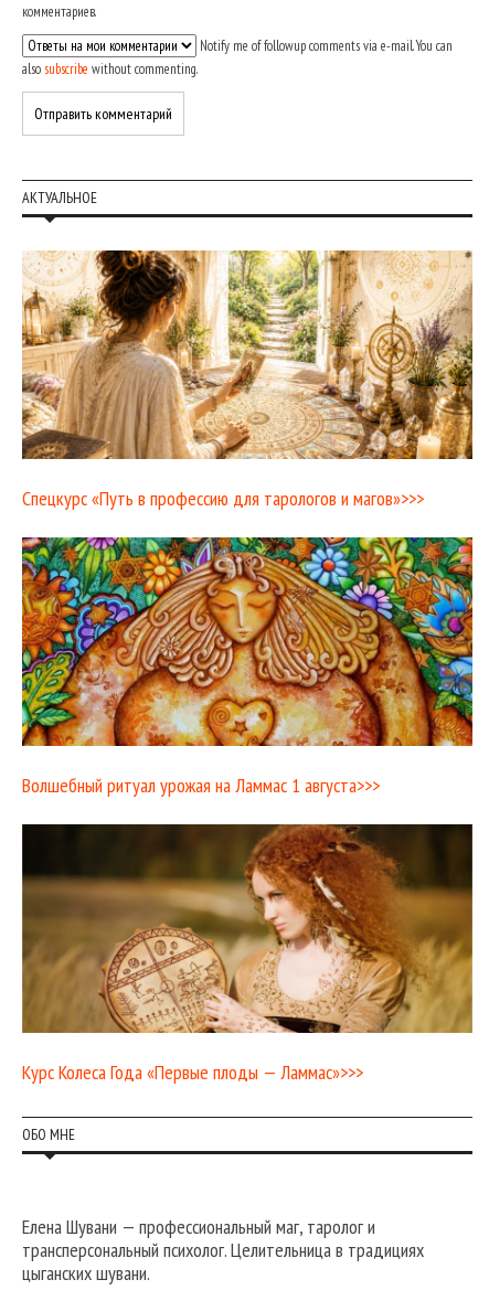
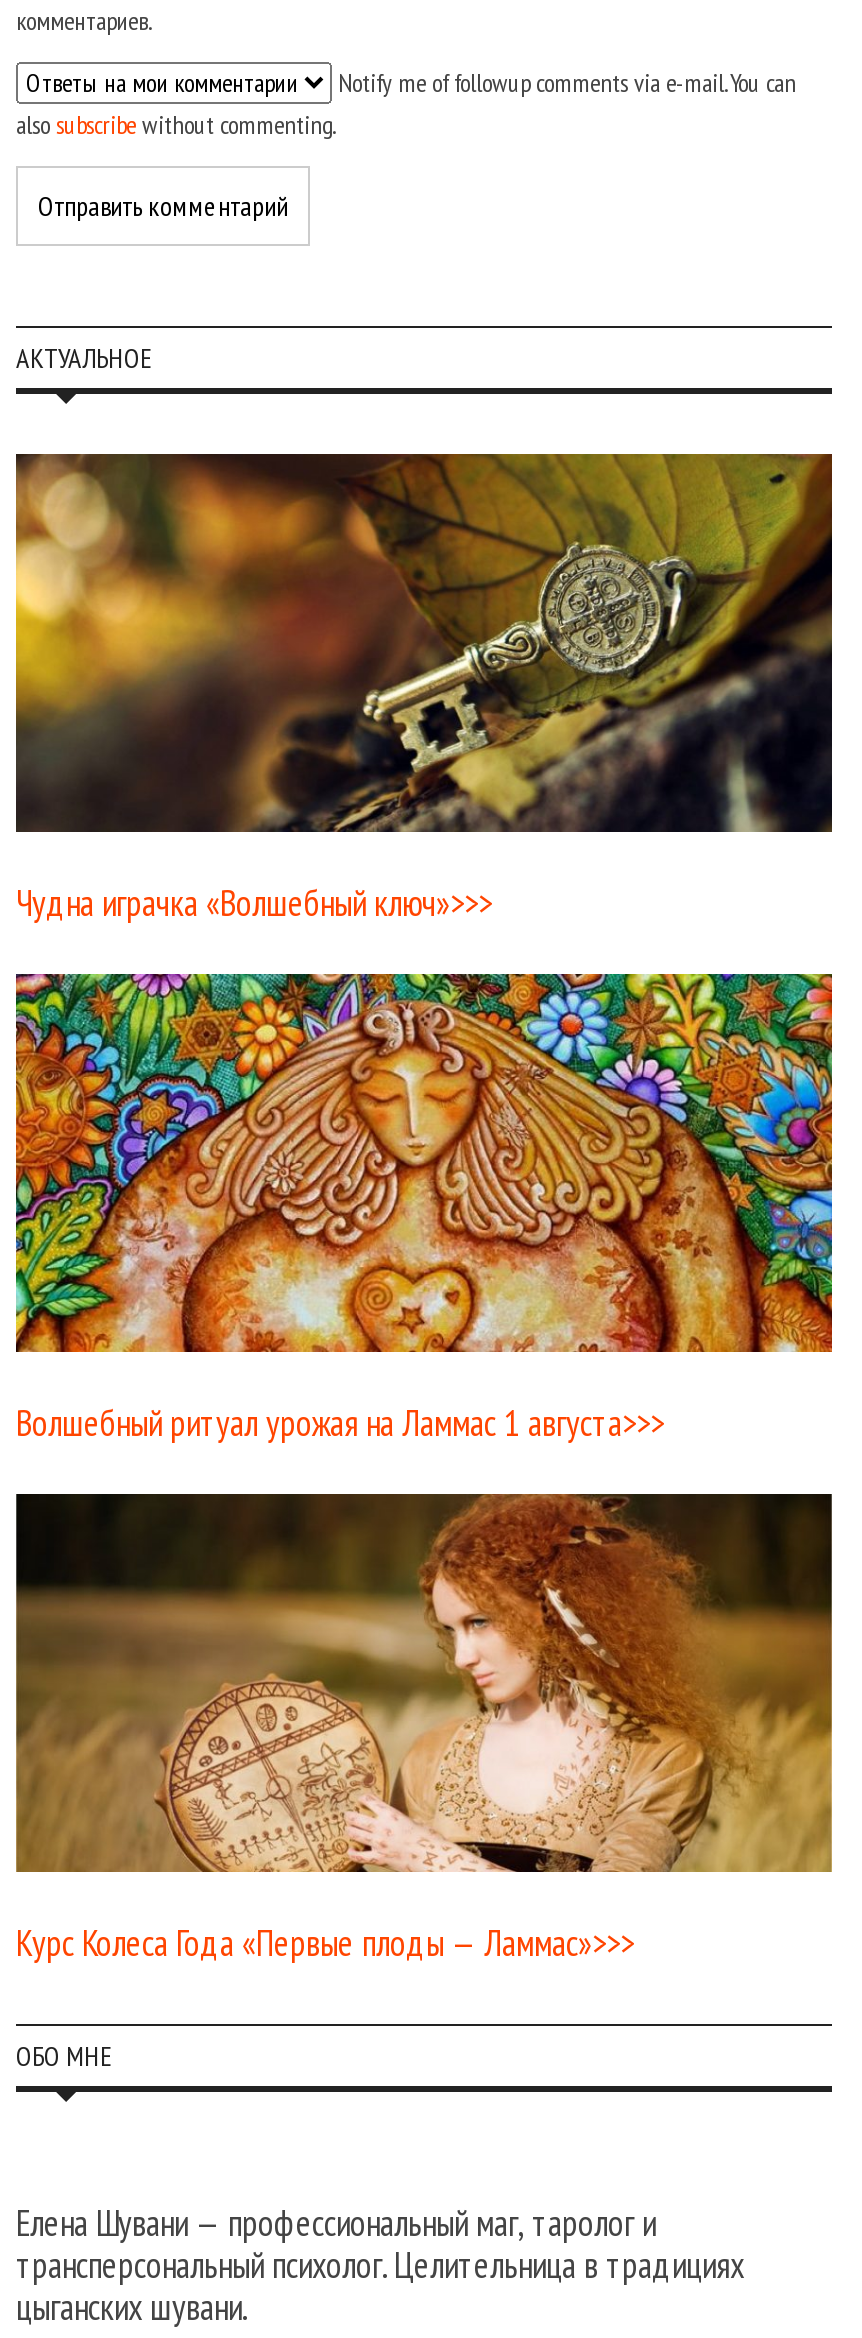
- [image]
- Спецкурс «Путь в профессию для тарологов и магов»>>>
+ [image]
+ Чудна играчка «Волшебный ключ»>>>
